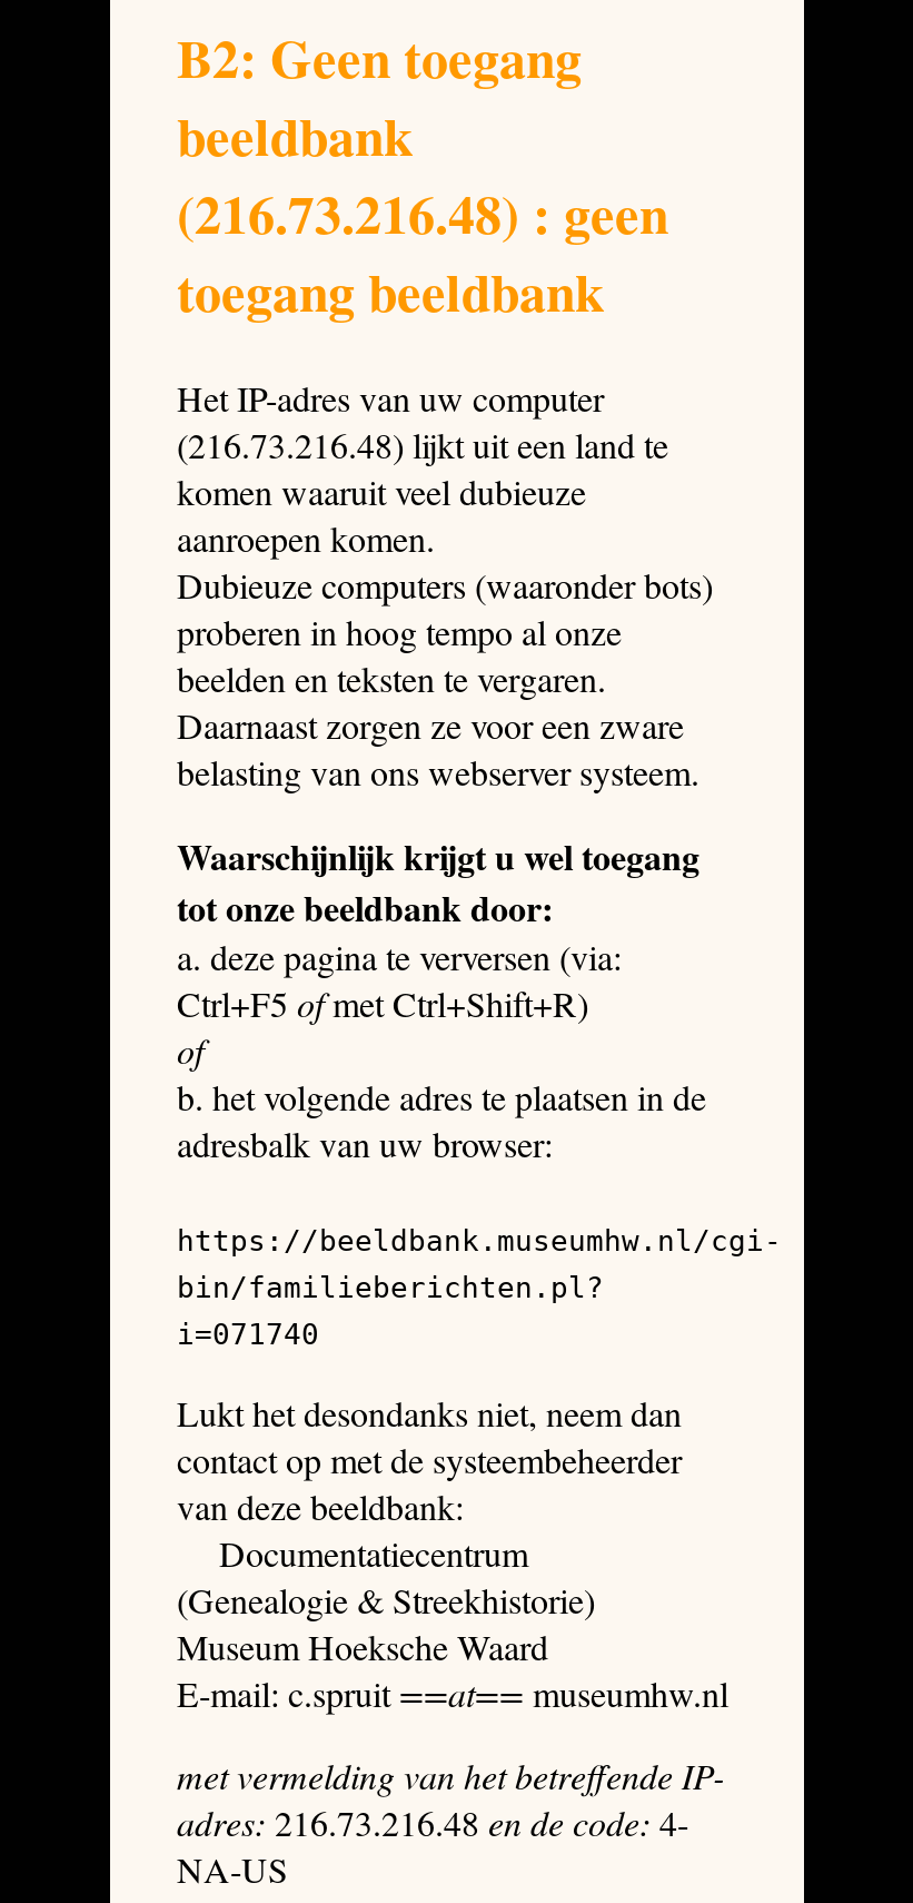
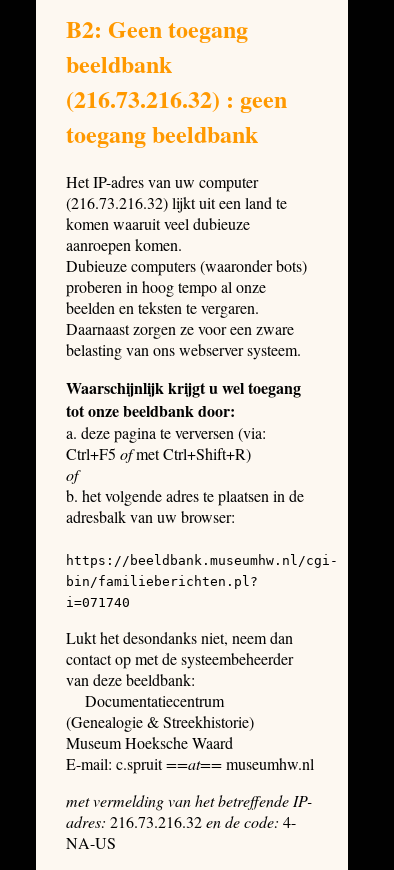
- (216.73.216.48) : geen
+ (216.73.216.32) : geen

- (216.73.216.48) lijkt uit een land te
+ (216.73.216.32) lijkt uit een land te

- adres: 216.73.216.48 en de code: 4-
+ adres: 216.73.216.32 en de code: 4-
